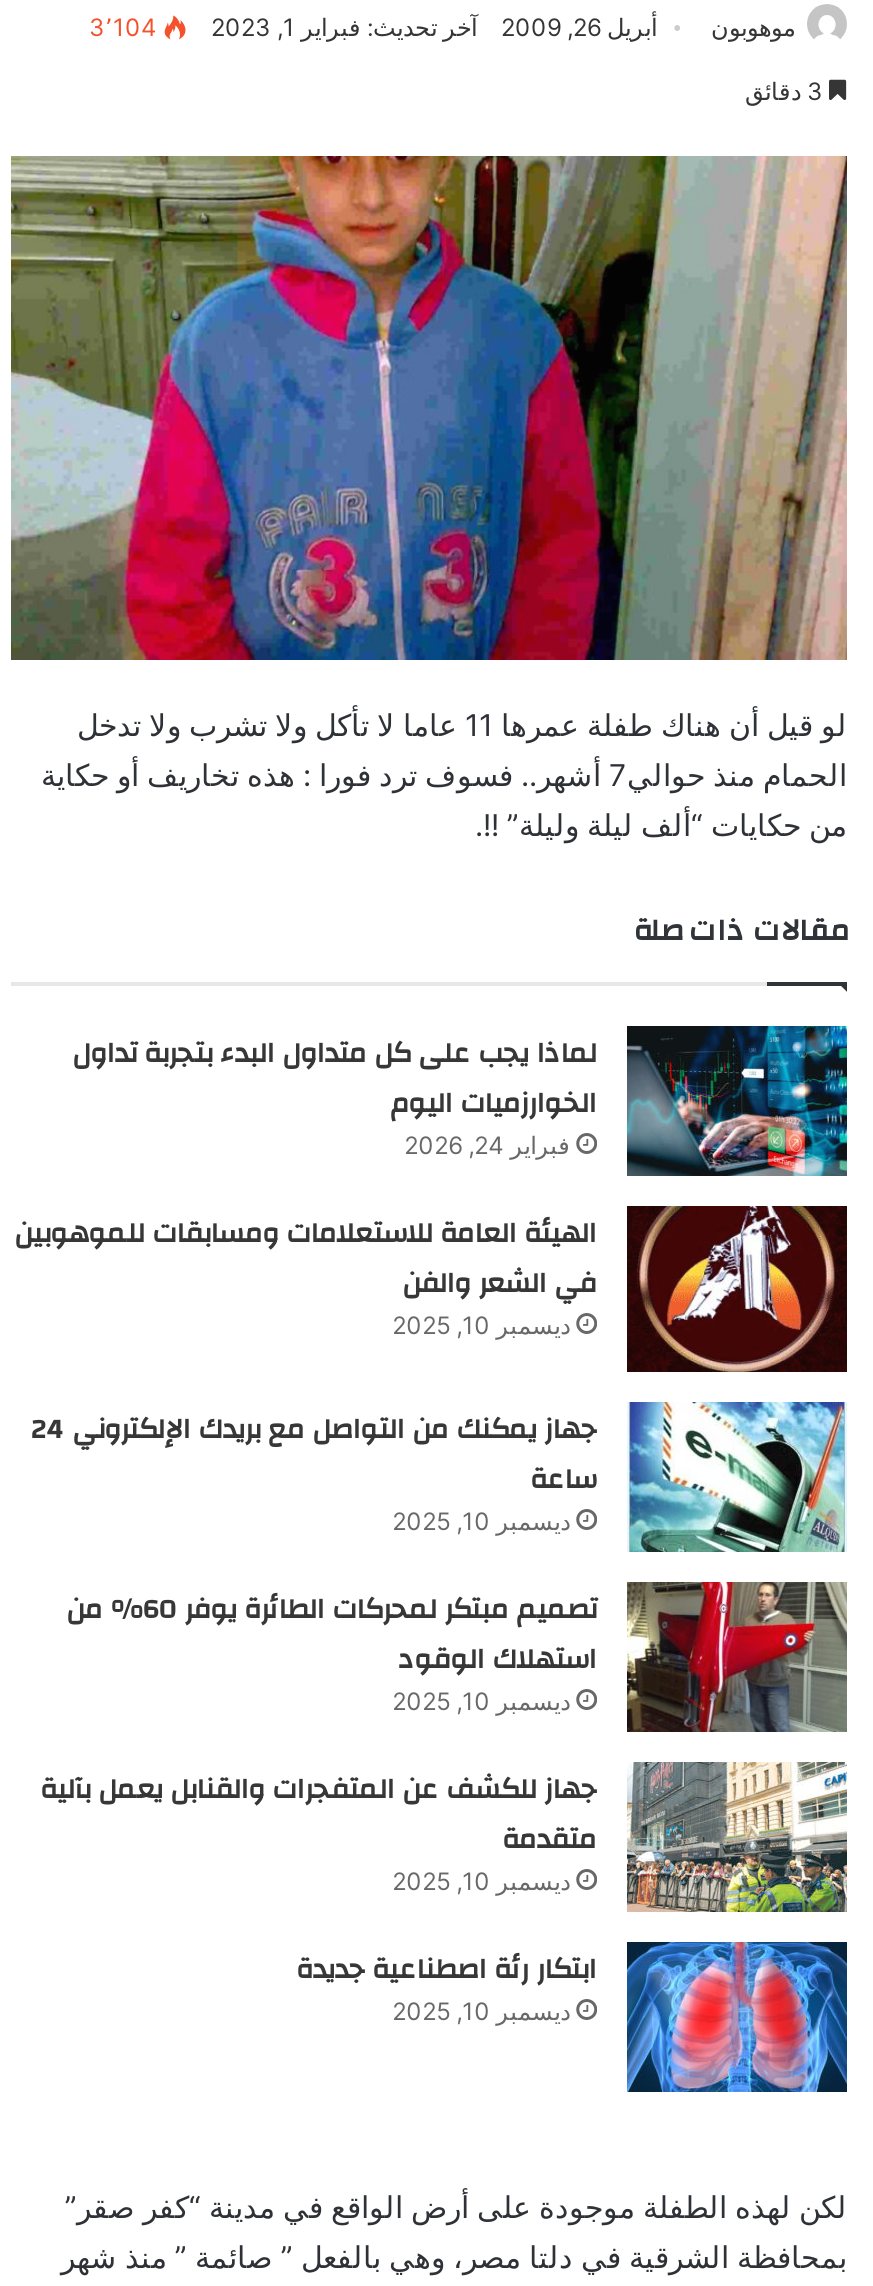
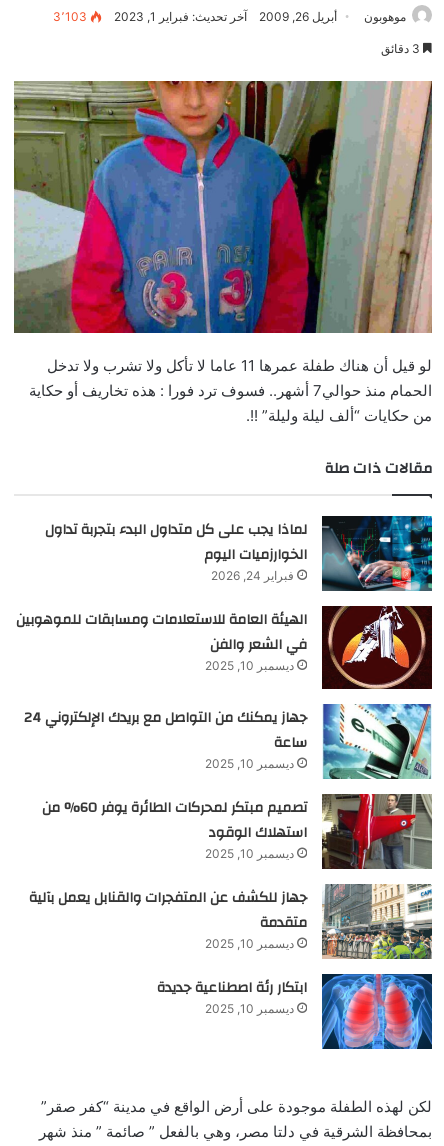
- 3٬104
+ 3٬103
